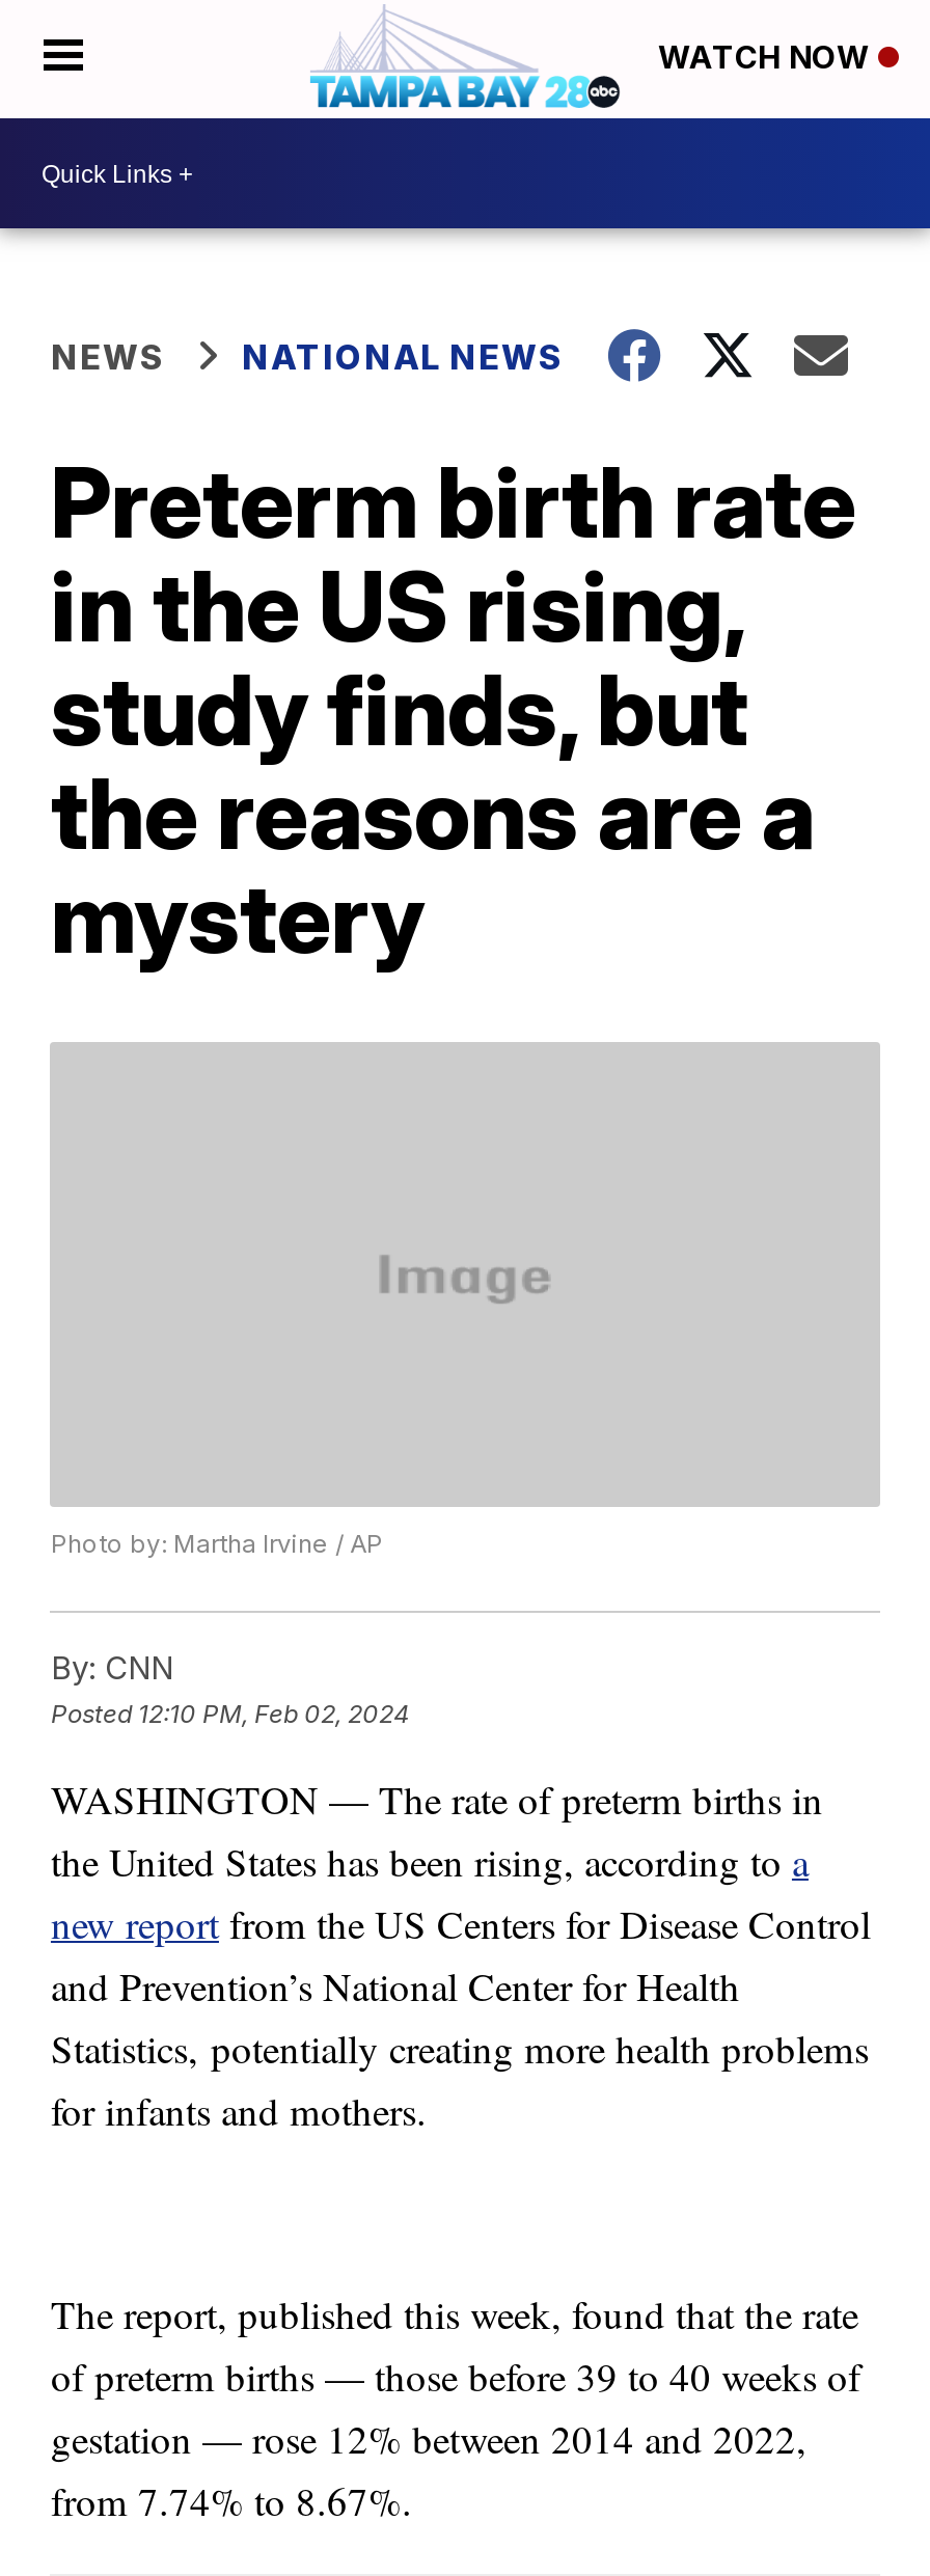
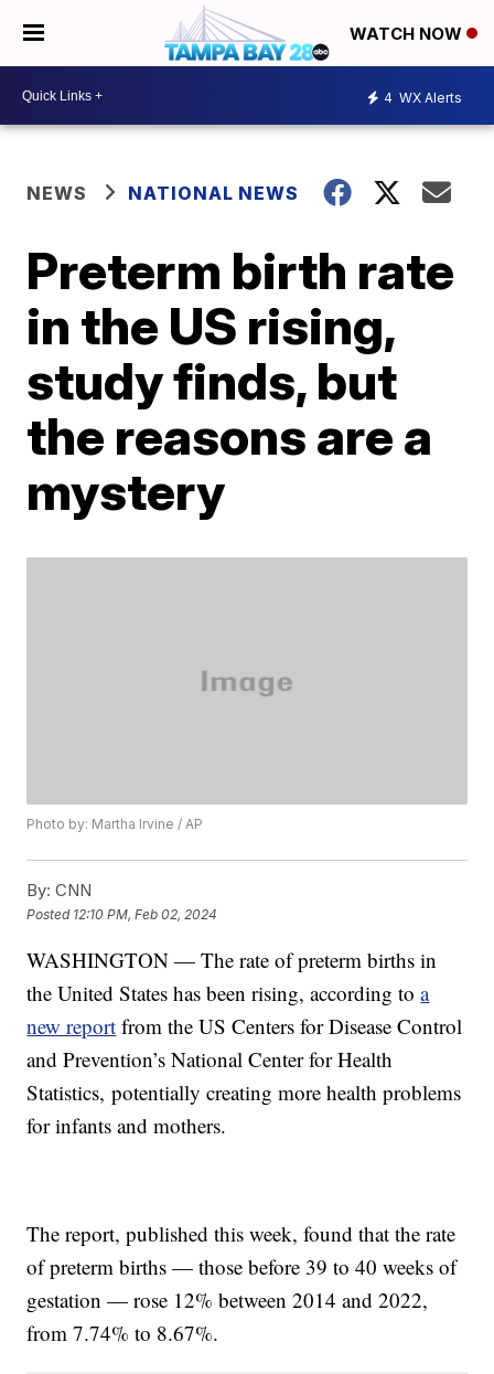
+ 4 WX Alerts
